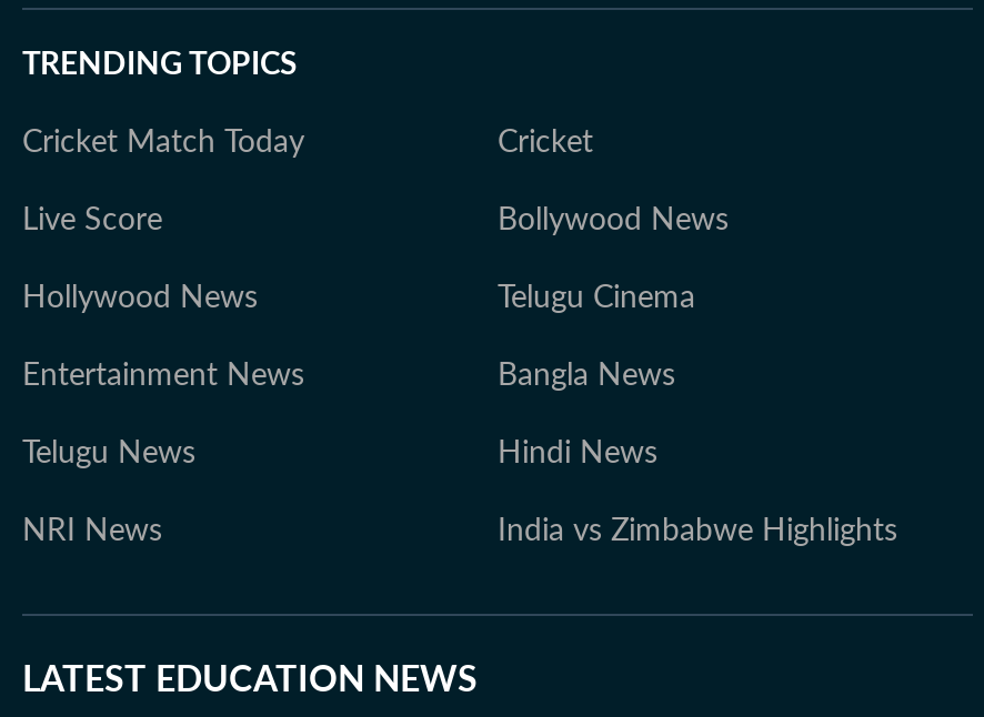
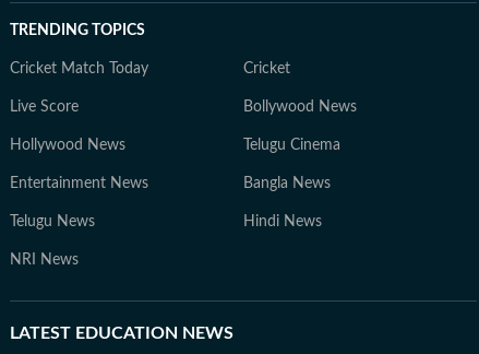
- India vs Zimbabwe Highlights
